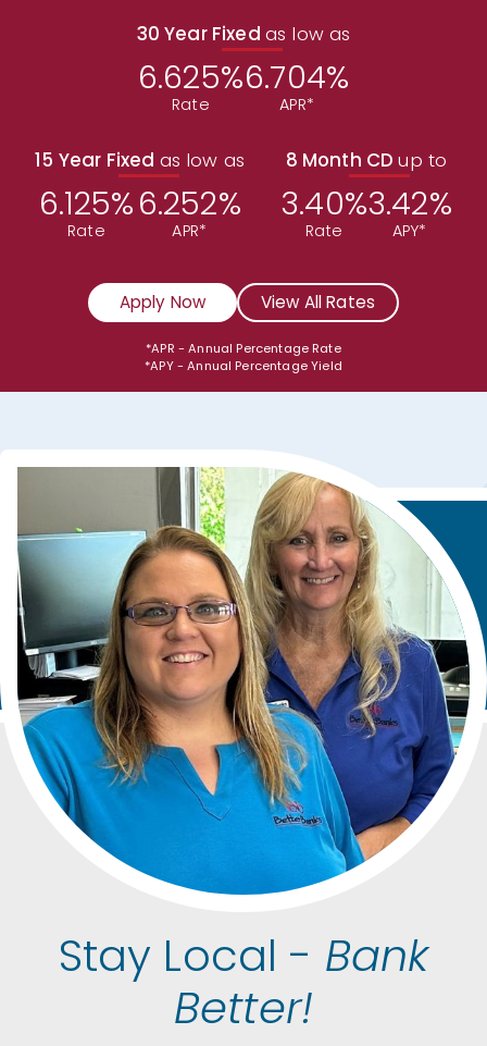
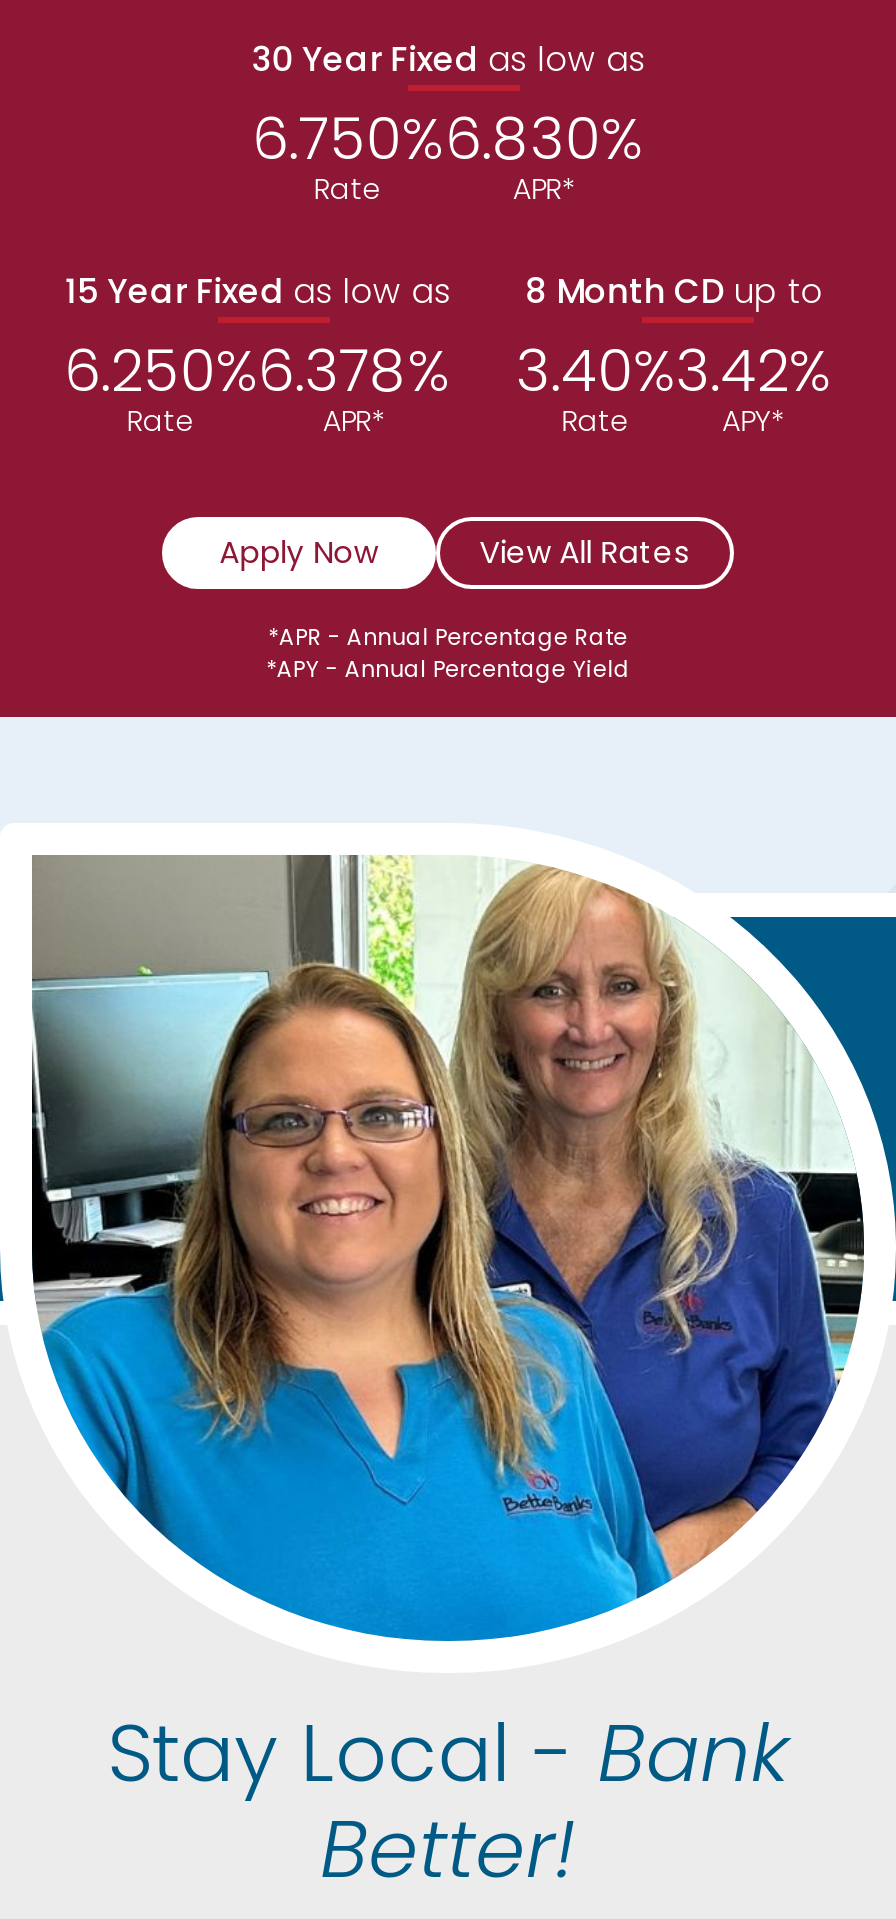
- 6.625%
+ 6.750%

- 6.704%
+ 6.830%

- 6.125%
+ 6.250%

- 6.252%
+ 6.378%
